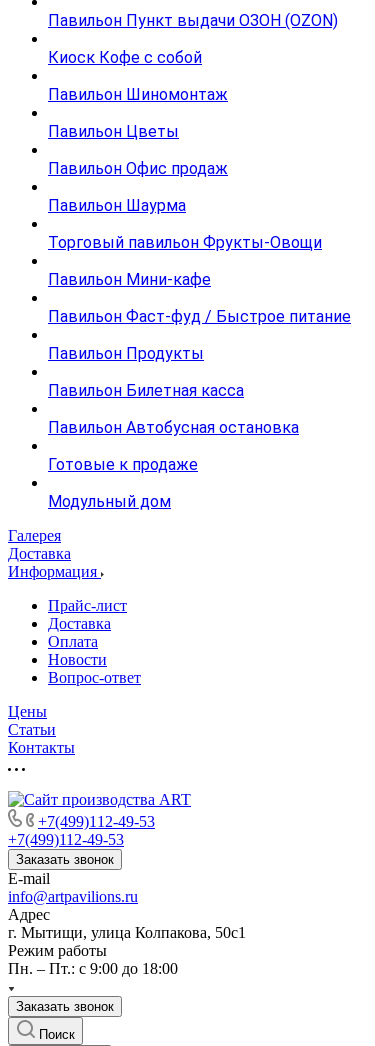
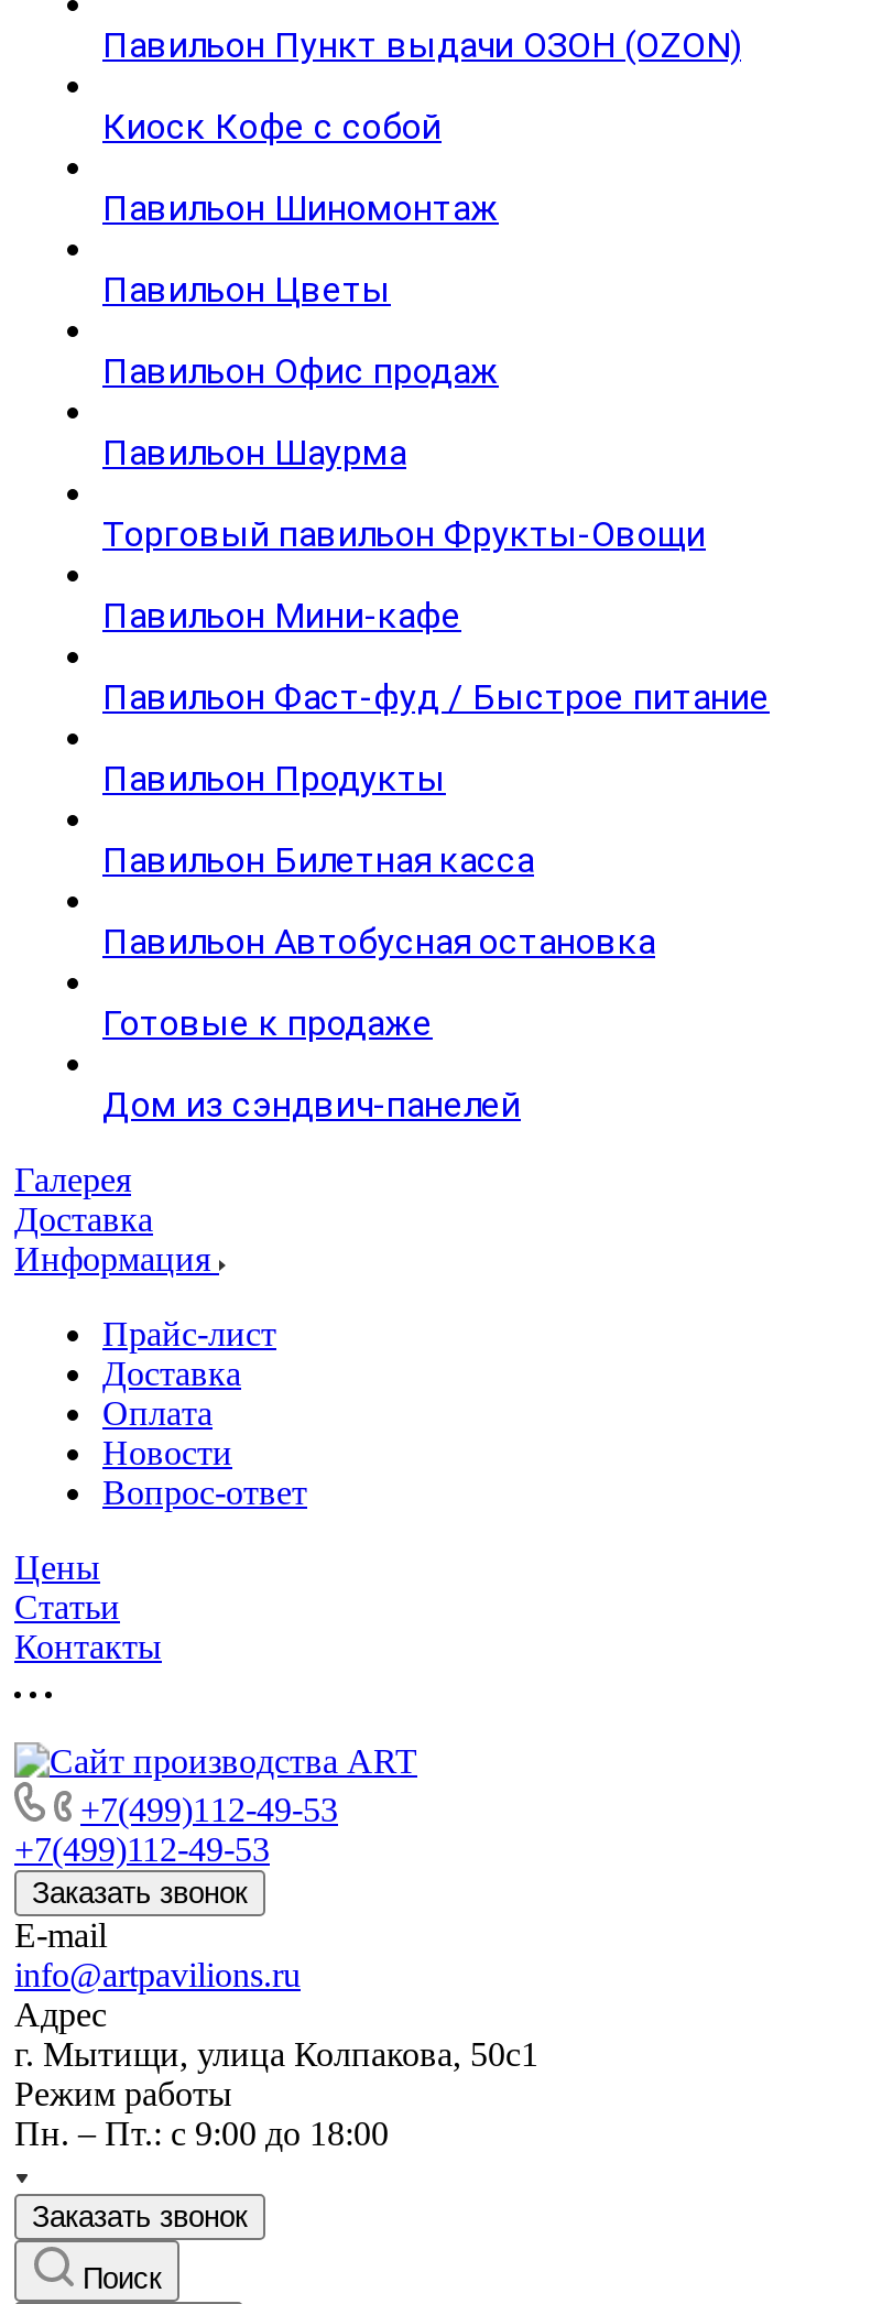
- Модульный дом
+ Дом из сэндвич-панелей
